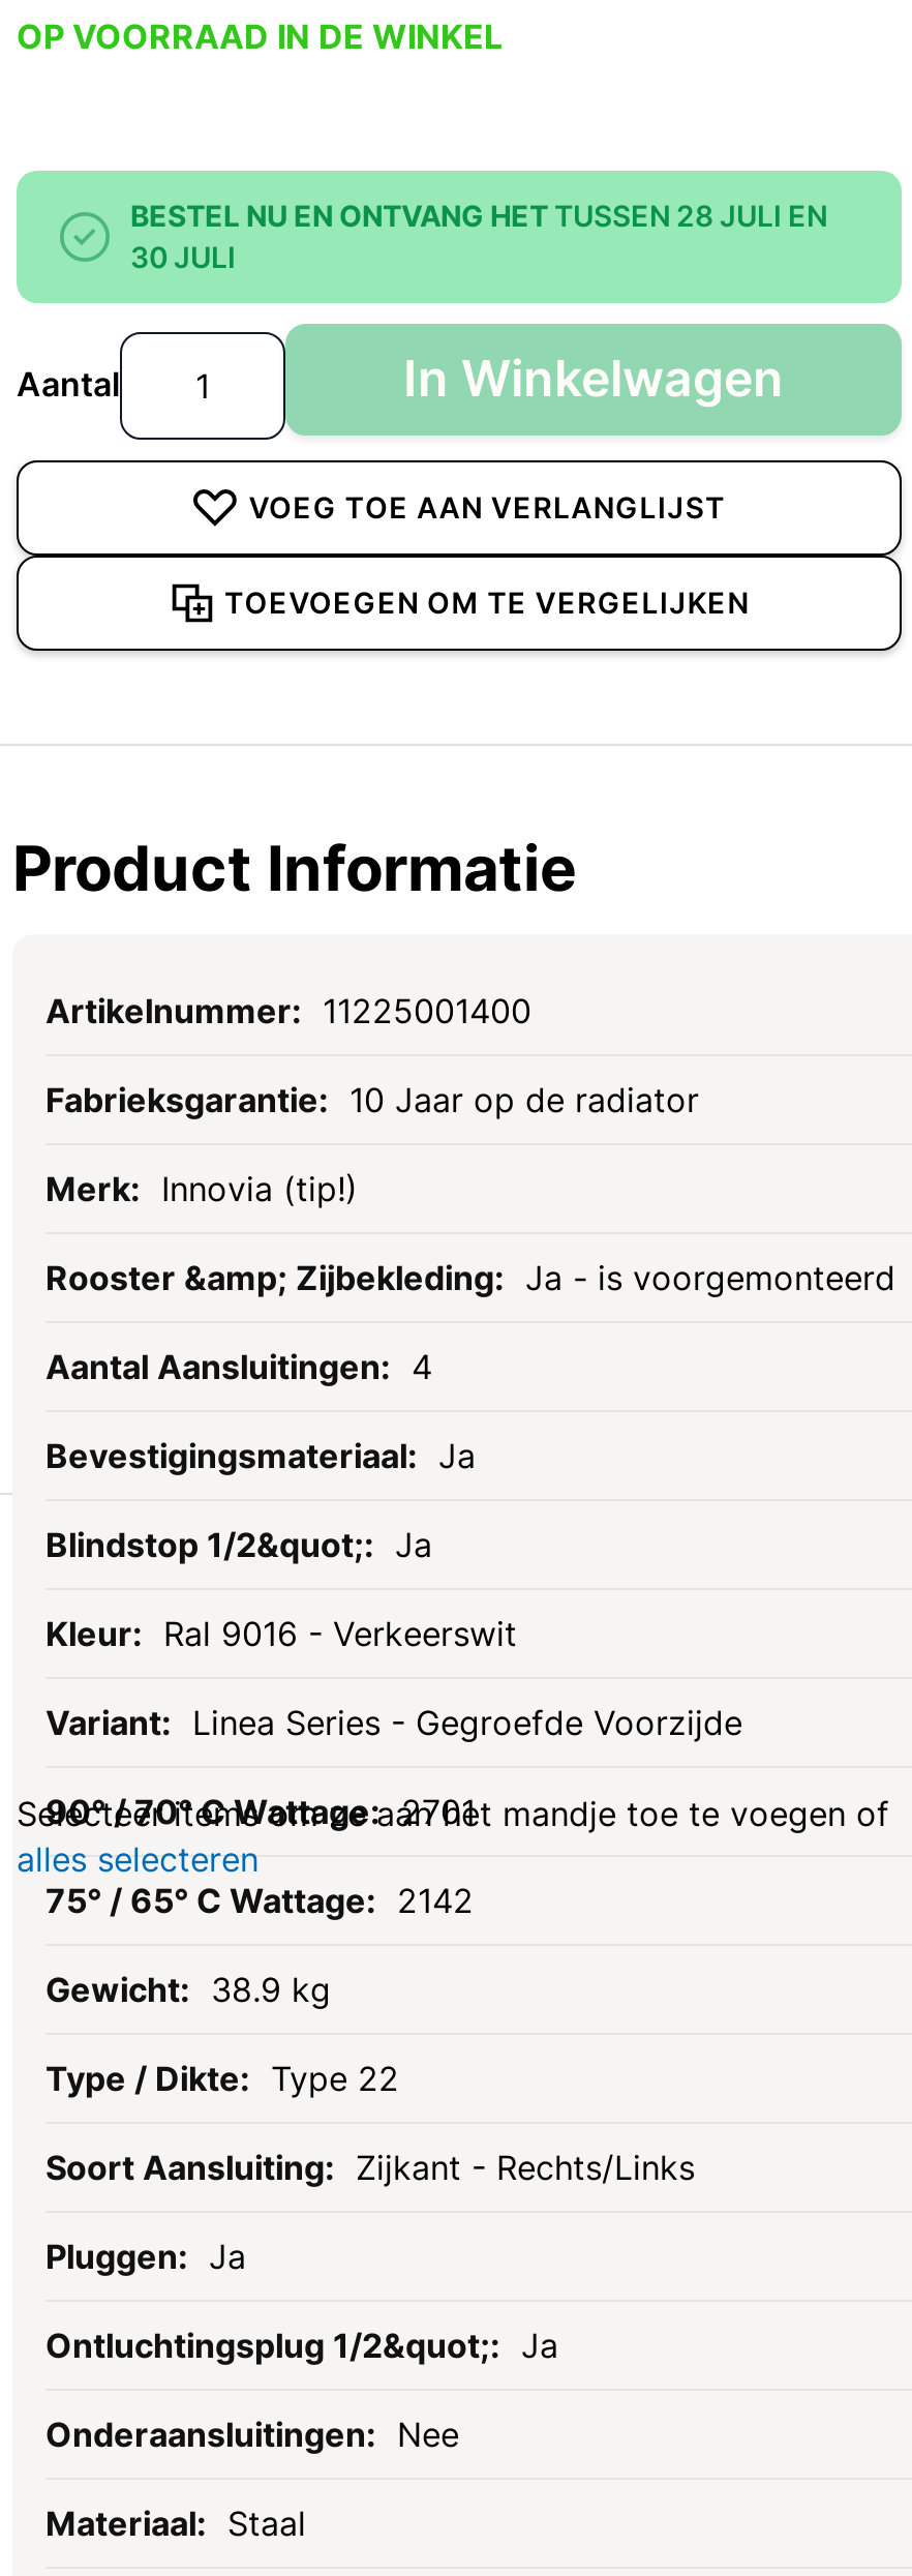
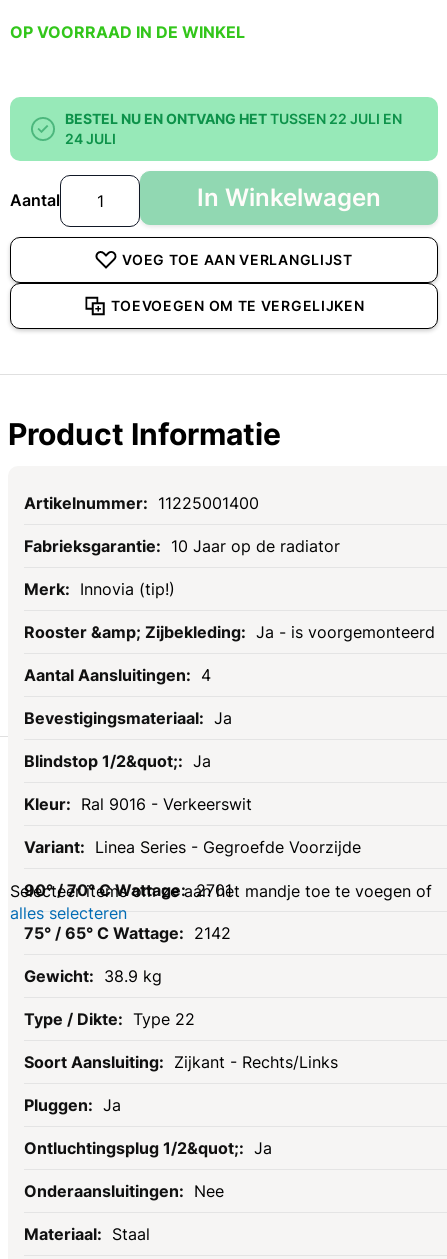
- BESTEL NU EN ONTVANG HET TUSSEN 28 JULI EN
+ BESTEL NU EN ONTVANG HET TUSSEN 22 JULI EN

- 30 JULI
+ 24 JULI
